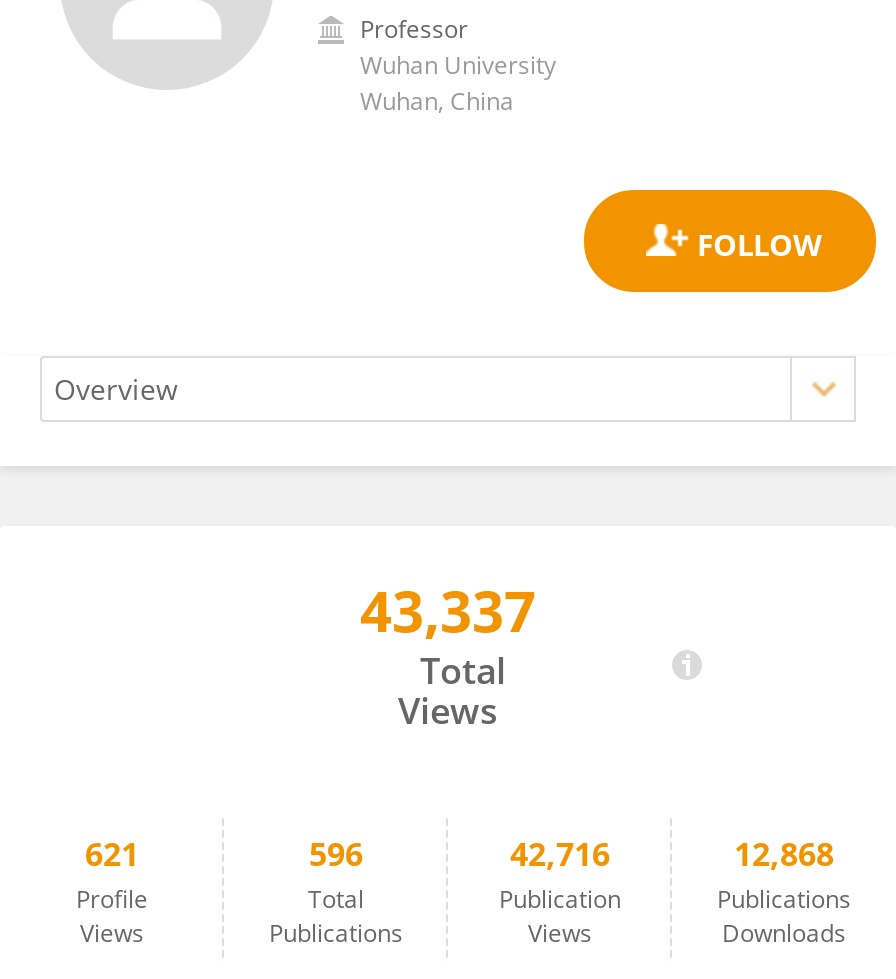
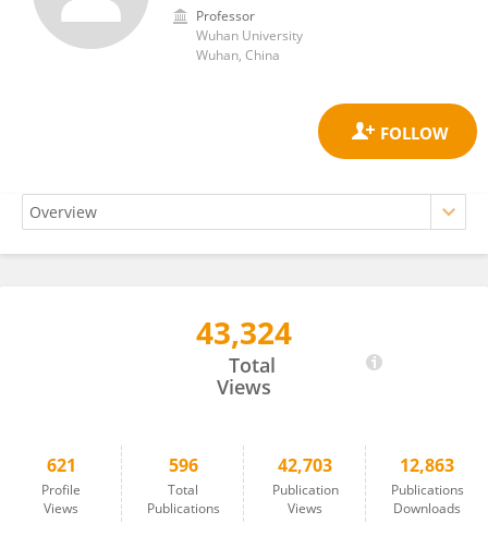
- 43,337
+ 43,324

- 42,716
+ 42,703

- 12,868
+ 12,863
